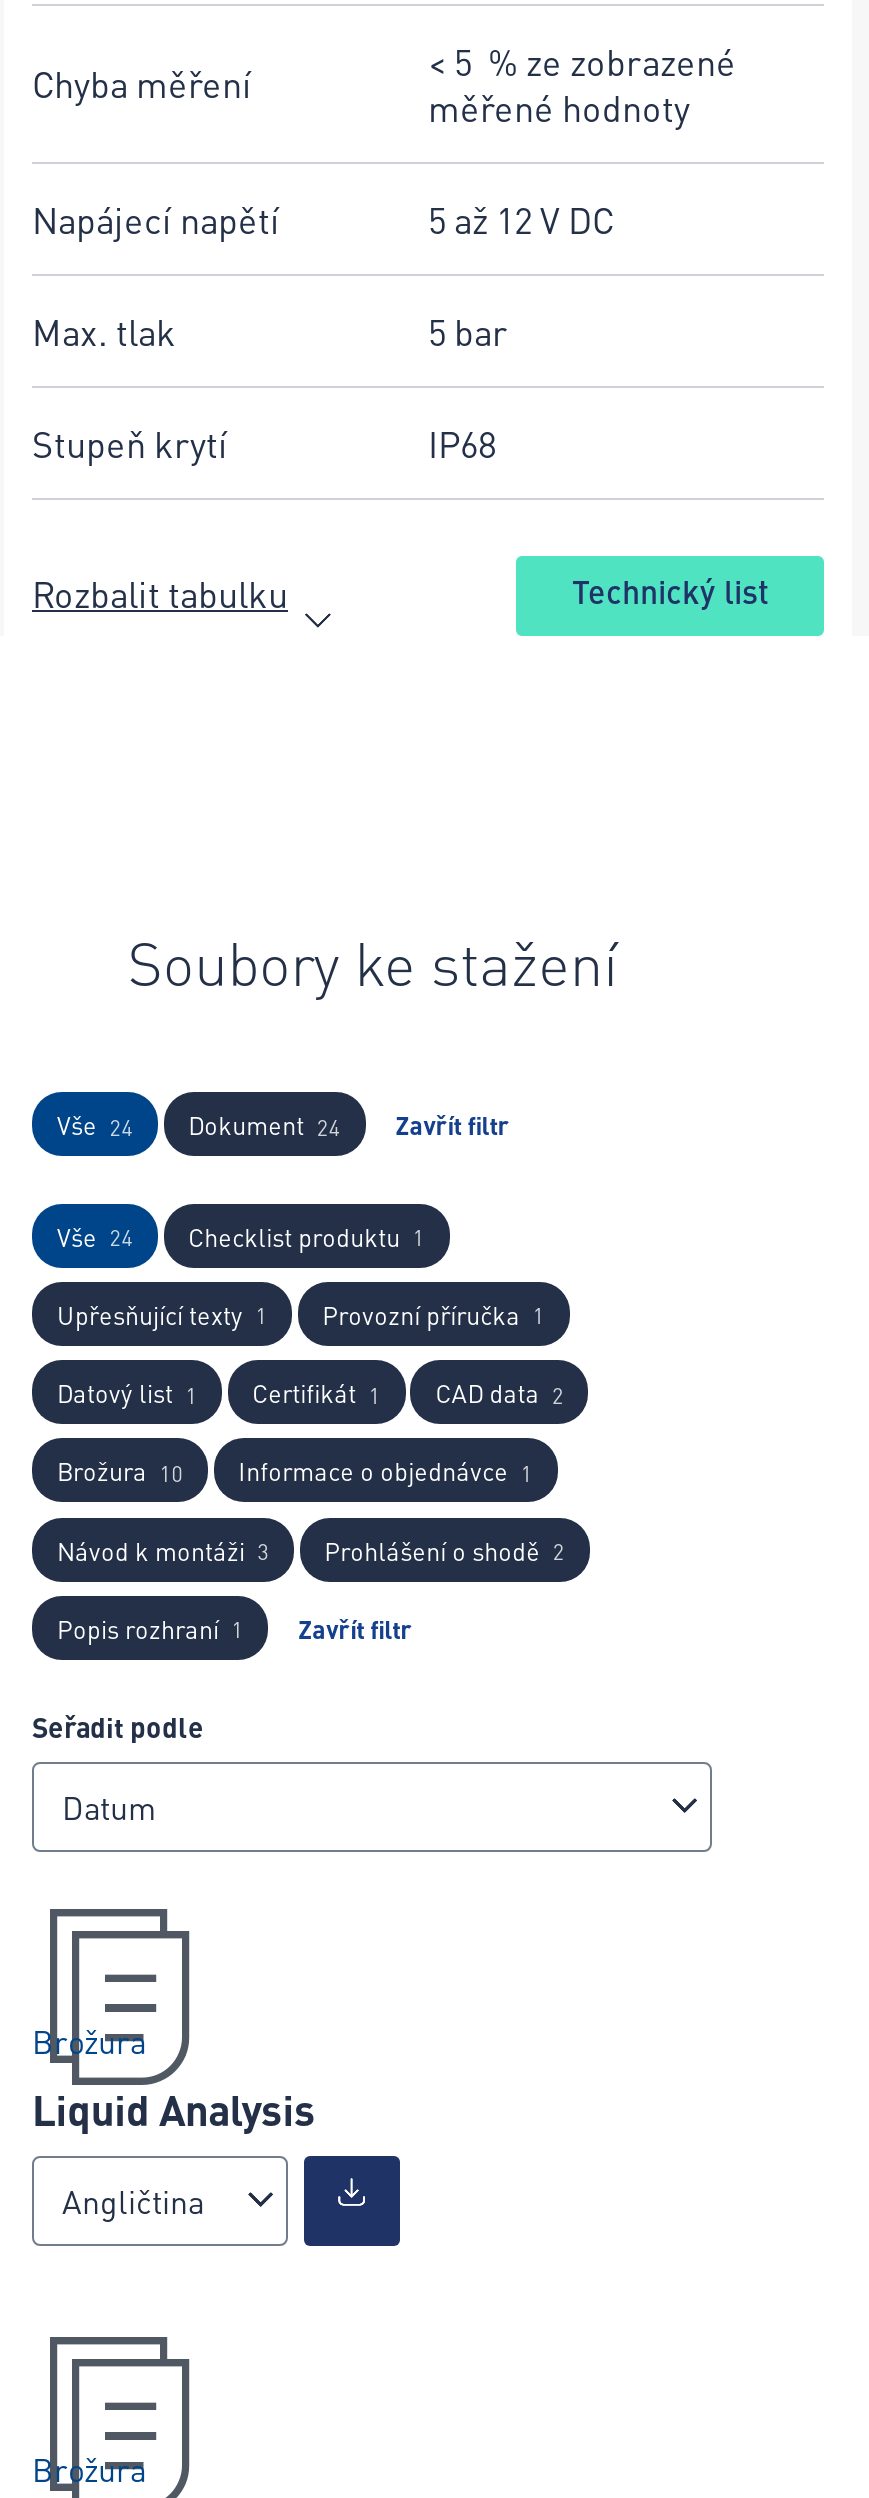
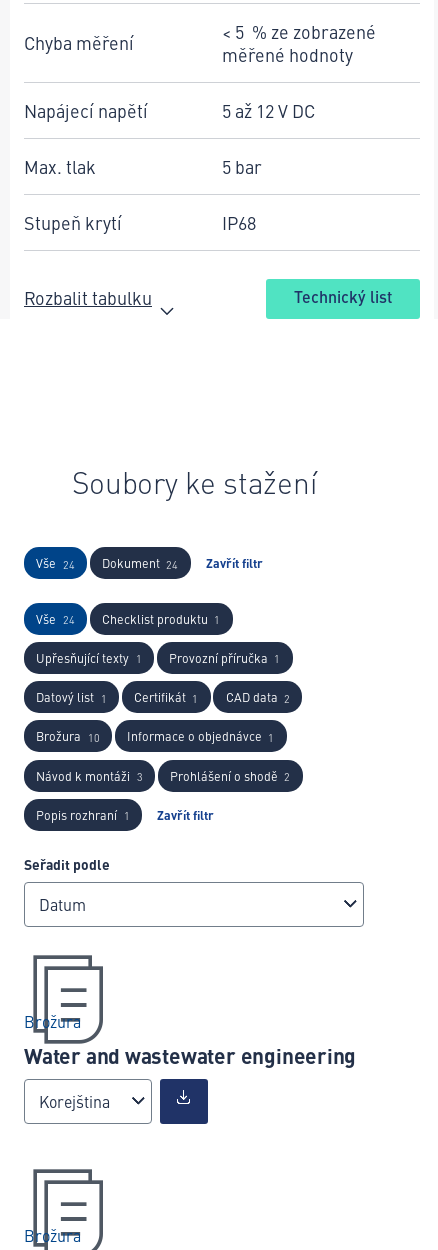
- Liquid Analysis
+ Water and wastewater engineering

- Angličtina
+ Korejština
